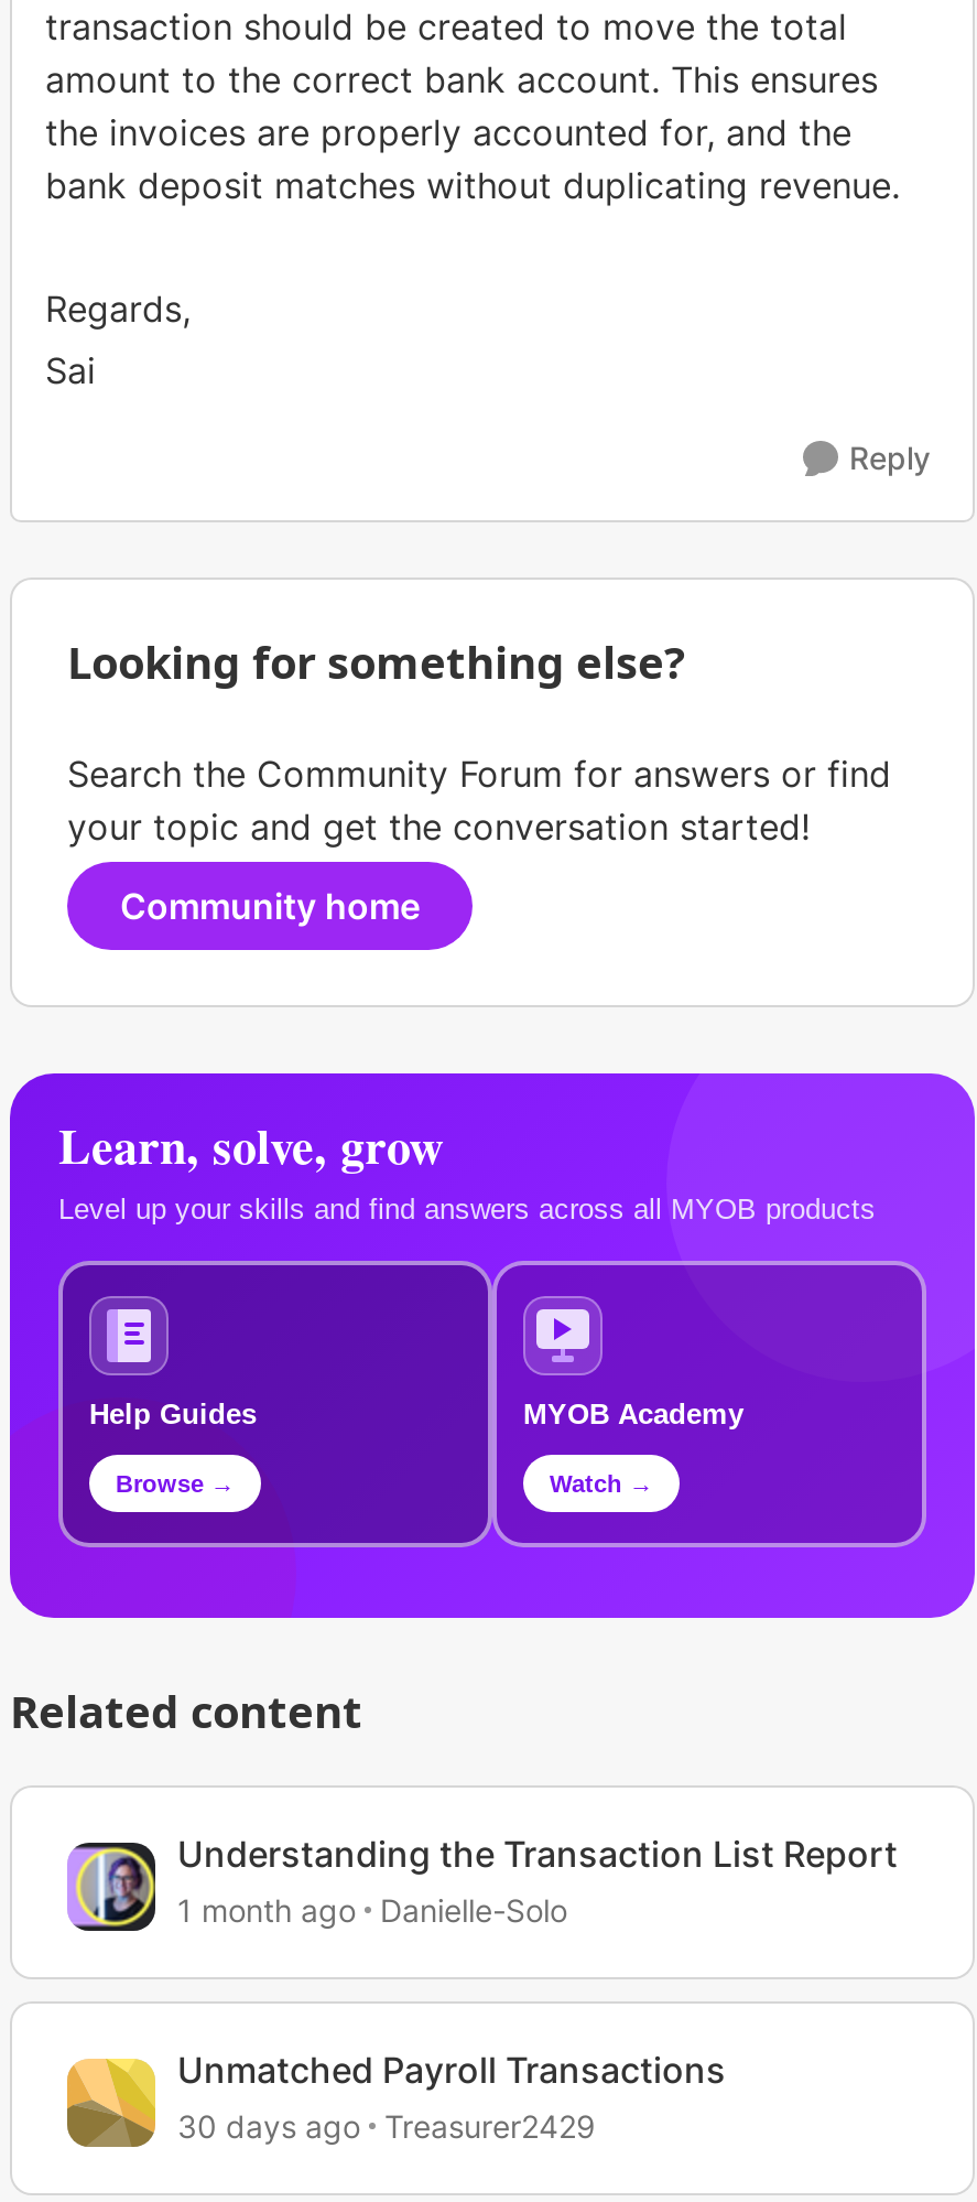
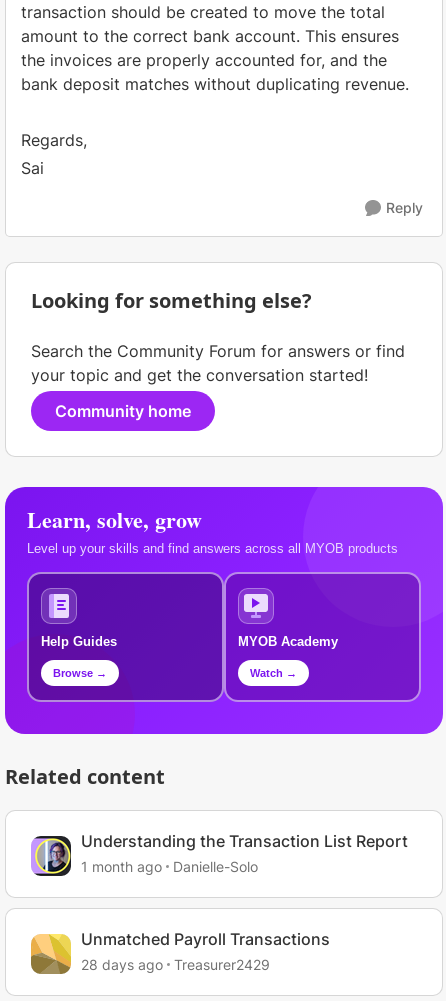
- 30 days ago Treasurer2429
+ 28 days ago Treasurer2429
